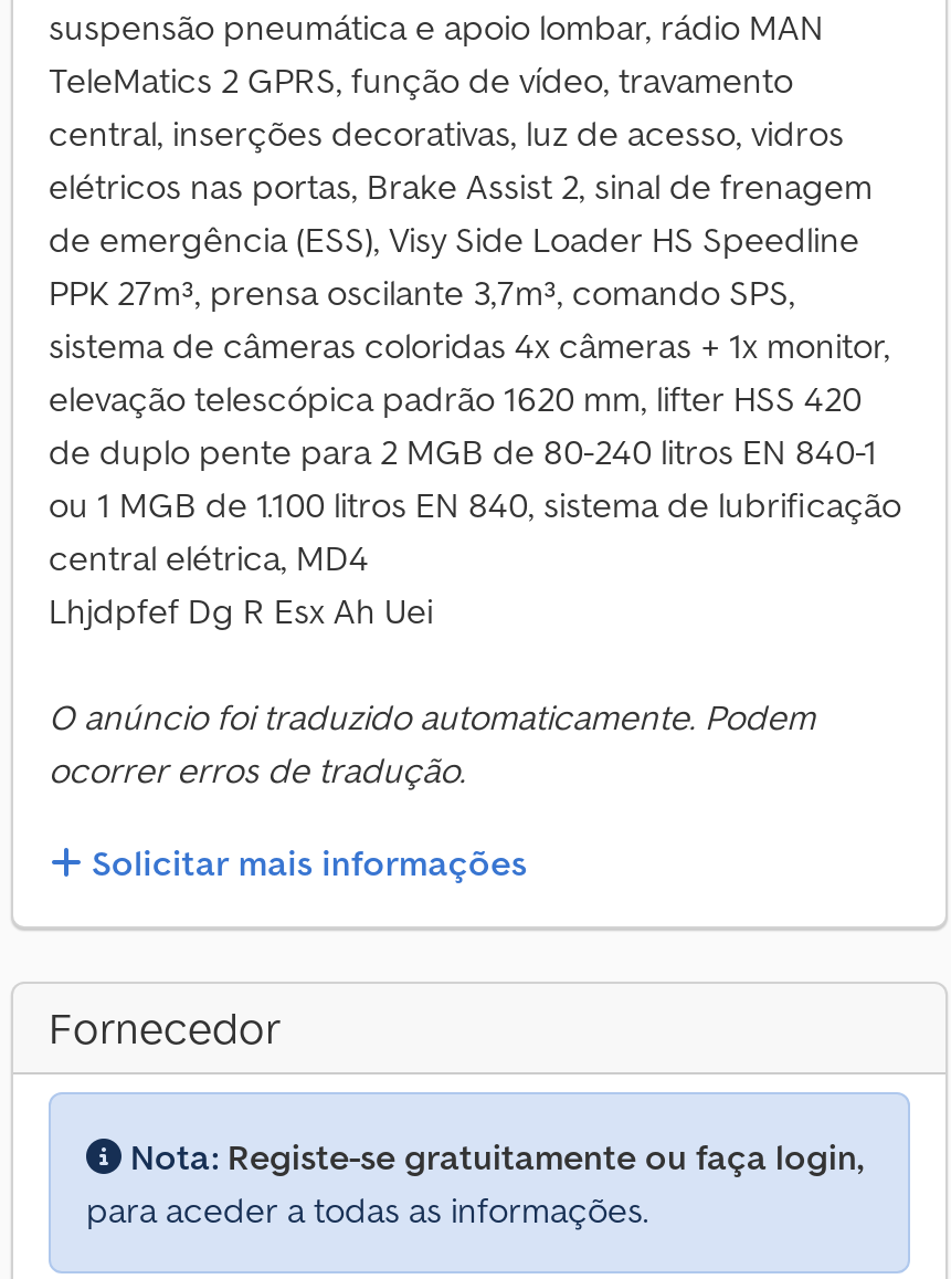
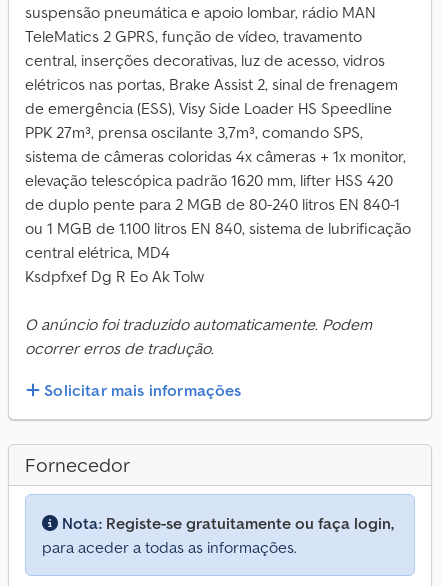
- Lhjdpfef Dg R Esx Ah Uei
+ Ksdpfxef Dg R Eo Ak Tolw
